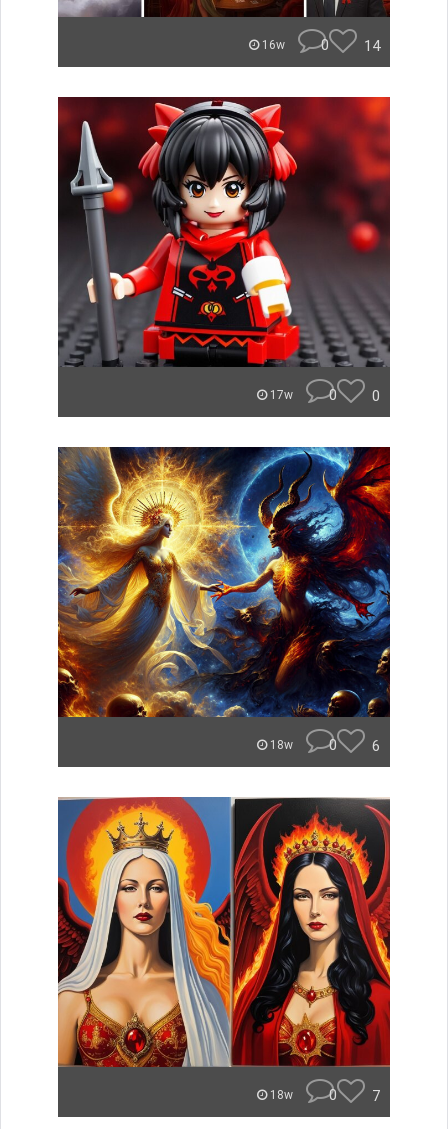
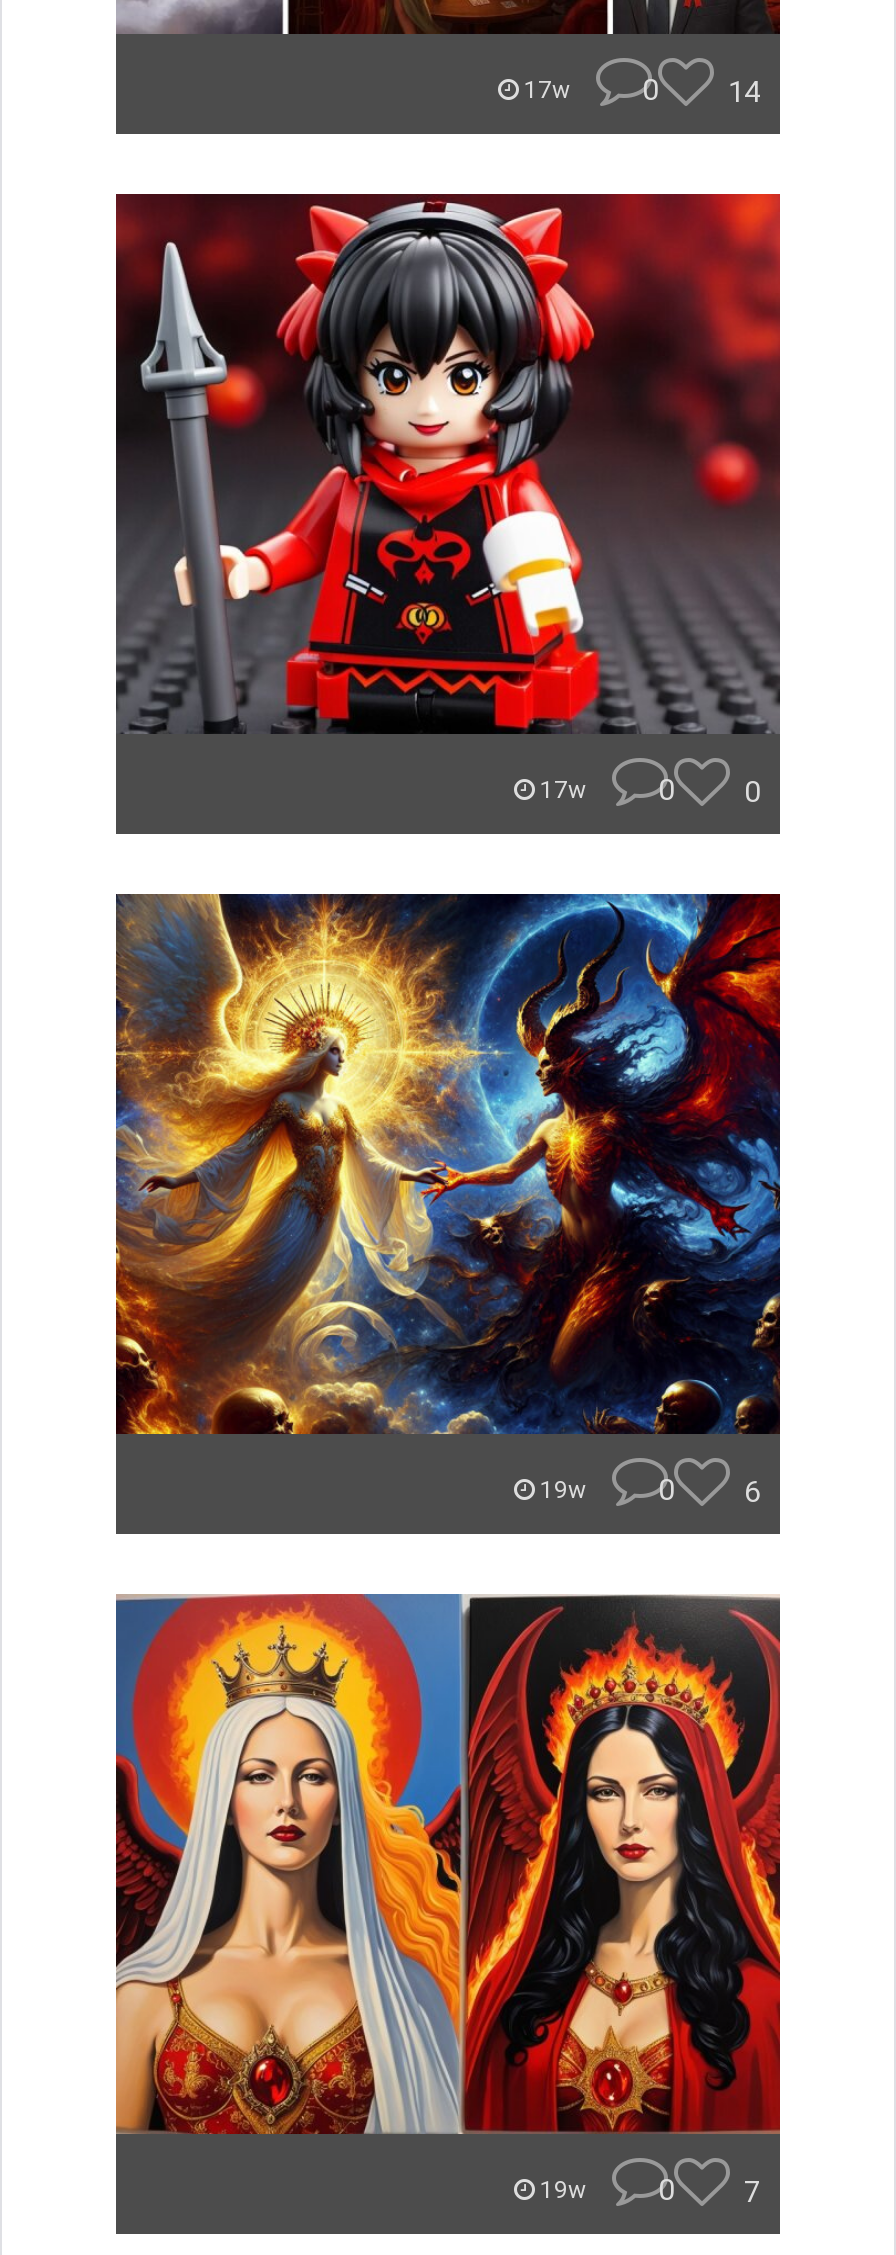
- 16w
+ 17w

- 18w
+ 19w

- 18w
+ 19w
